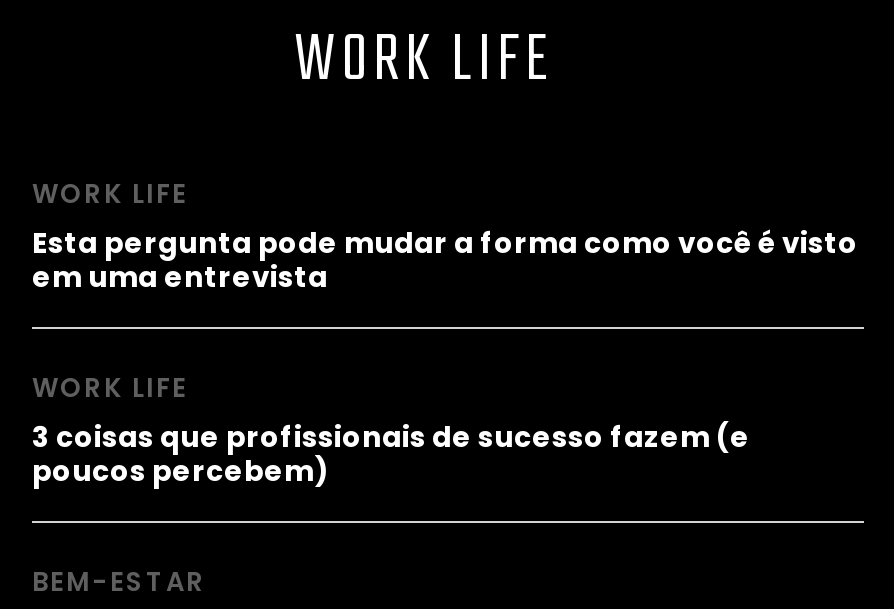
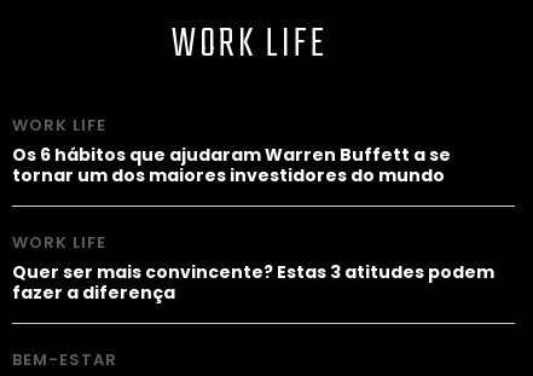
- Esta pergunta pode mudar a forma como você é visto
- em uma entrevista
+ Os 6 hábitos que ajudaram Warren Buffett a se
+ tornar um dos maiores investidores do mundo

- 3 coisas que profissionais de sucesso fazem (e
- poucos percebem)
+ Quer ser mais convincente? Estas 3 atitudes podem
+ fazer a diferença
